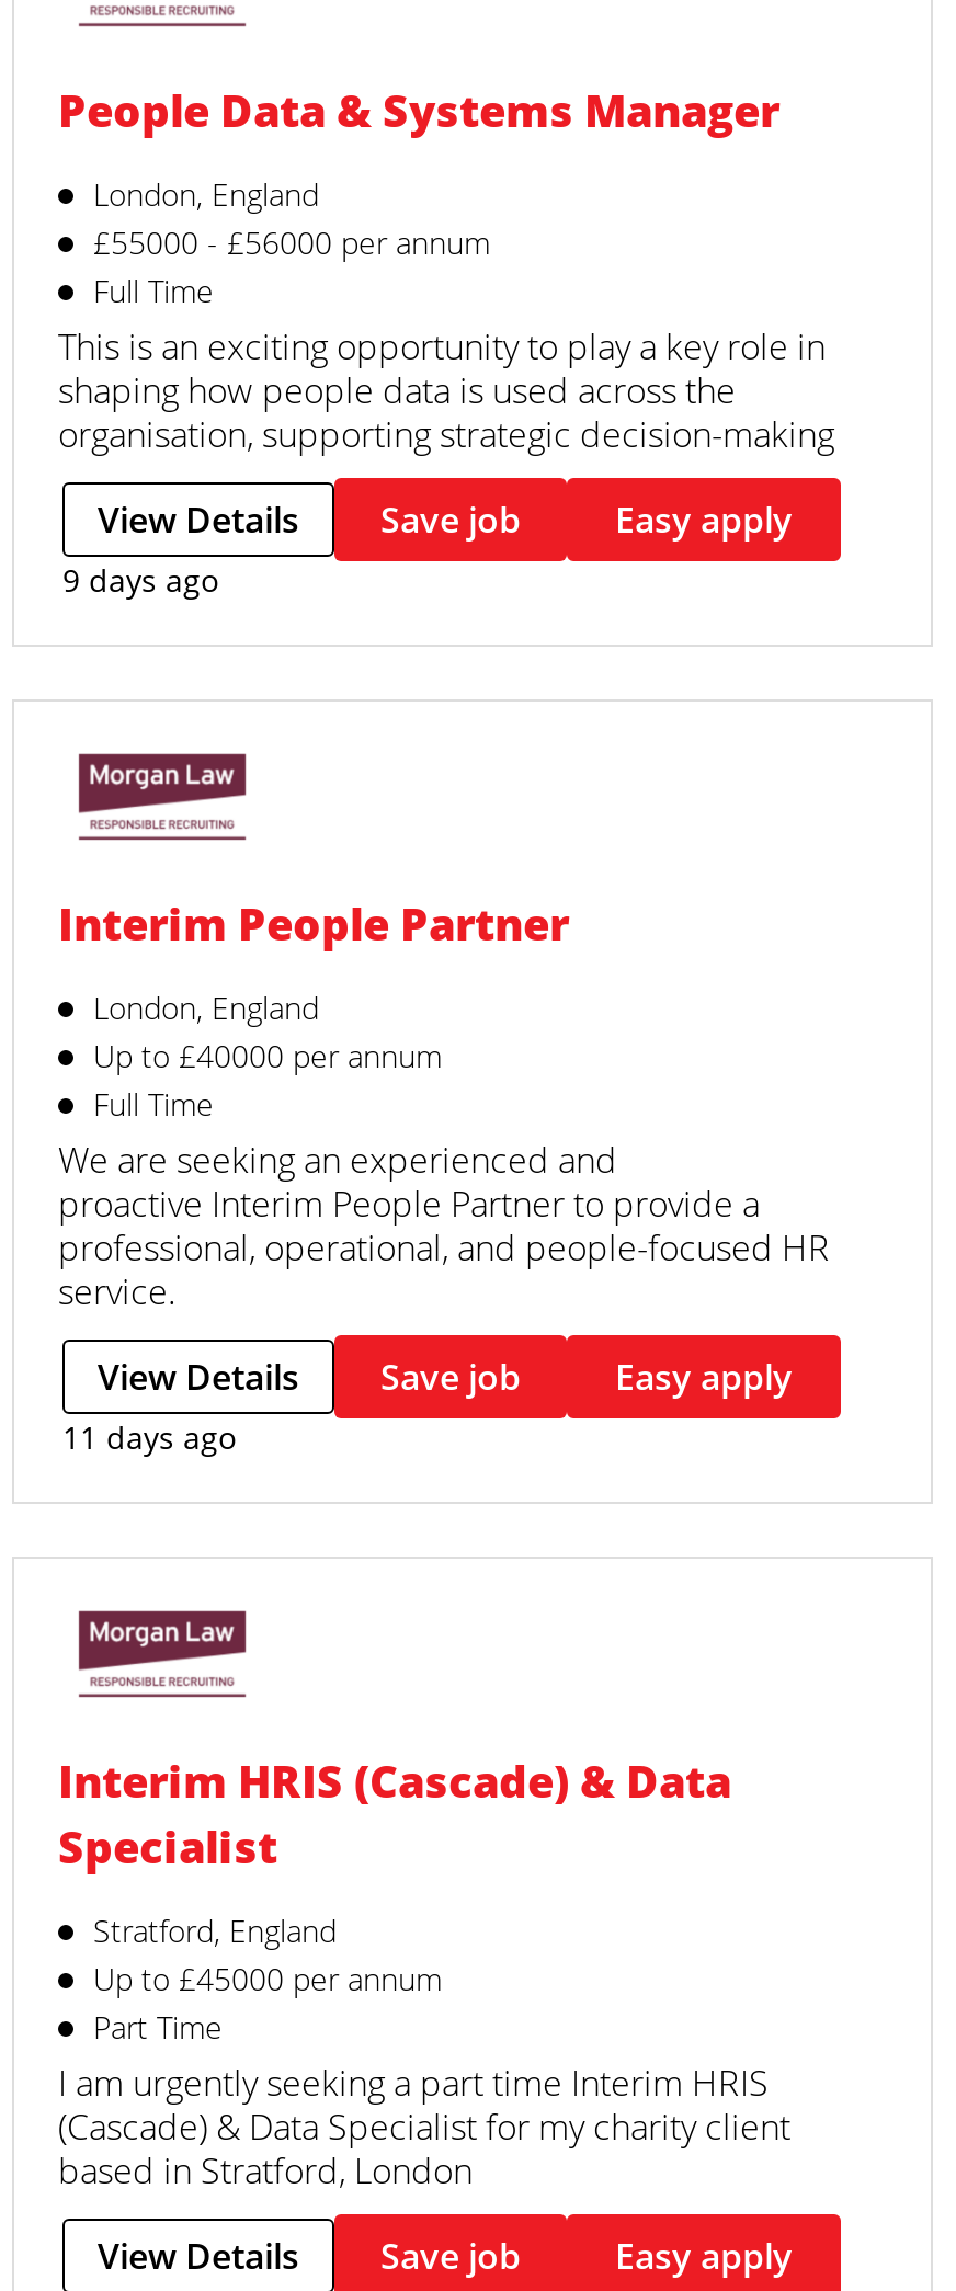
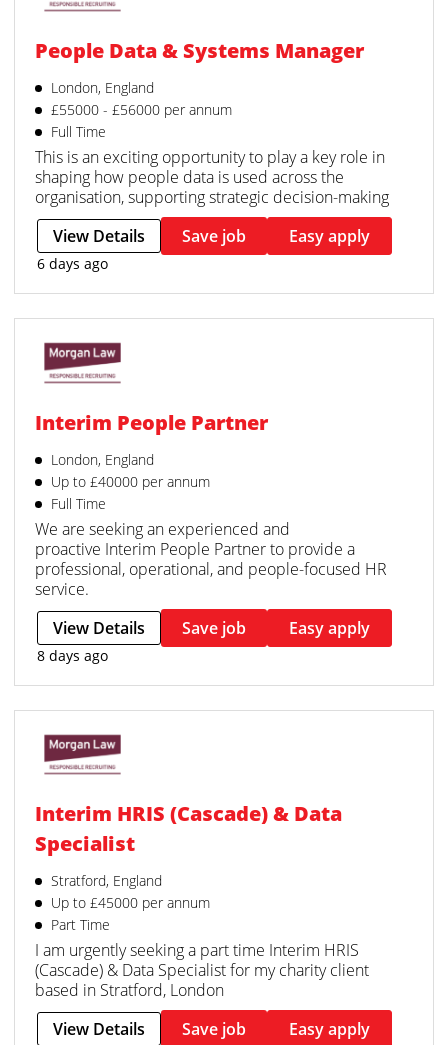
- 9 days ago
+ 6 days ago

- 11 days ago
+ 8 days ago
